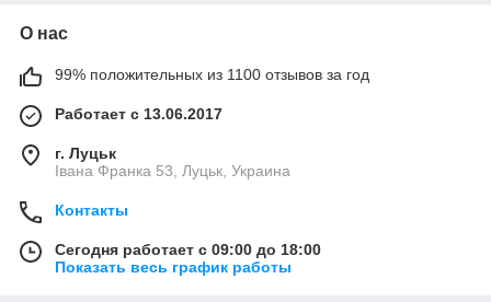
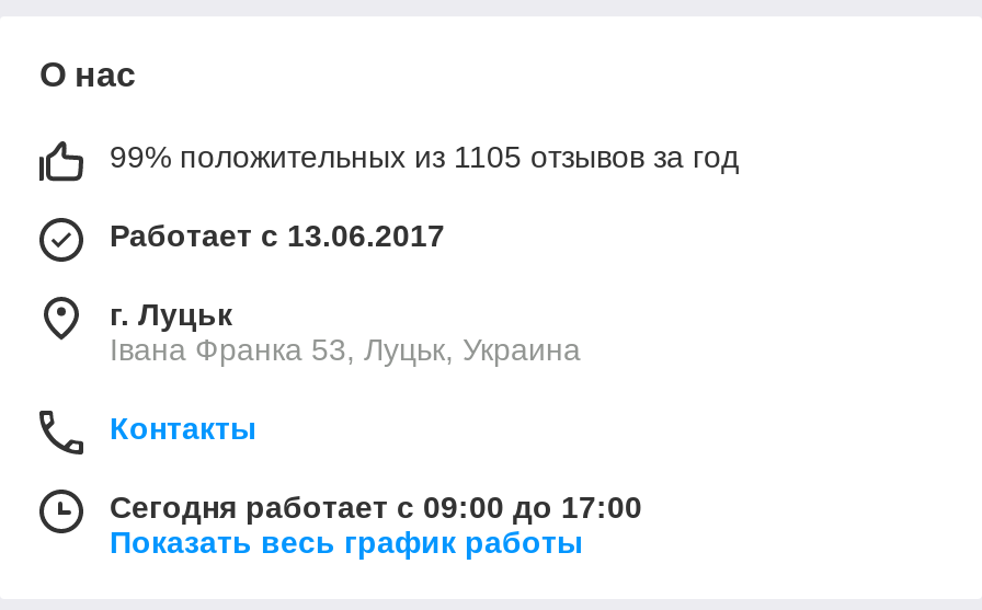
- 99% положительных из 1100 отзывов за год
+ 99% положительных из 1105 отзывов за год

- Сегодня работает с 09:00 до 18:00
+ Сегодня работает с 09:00 до 17:00
